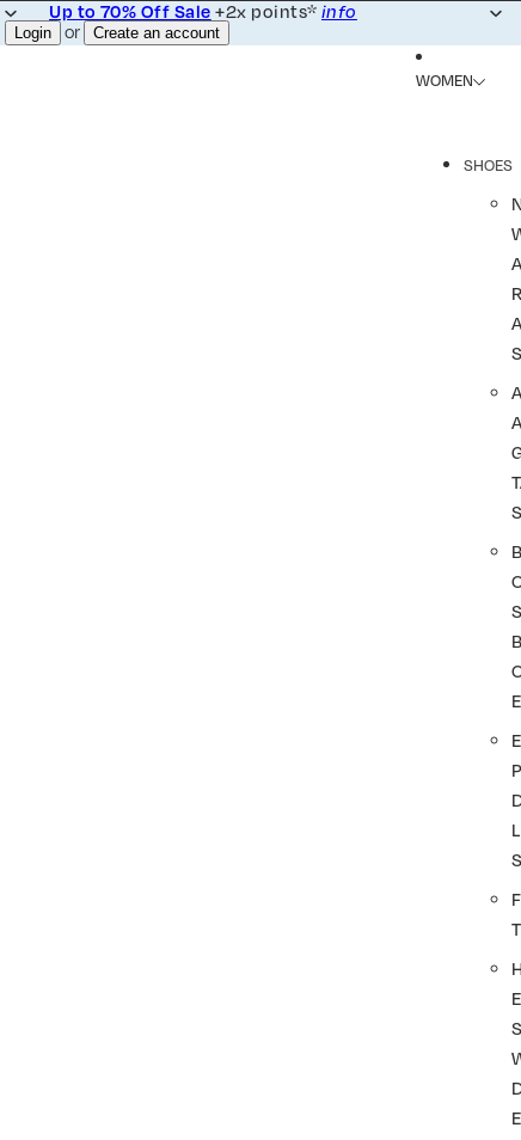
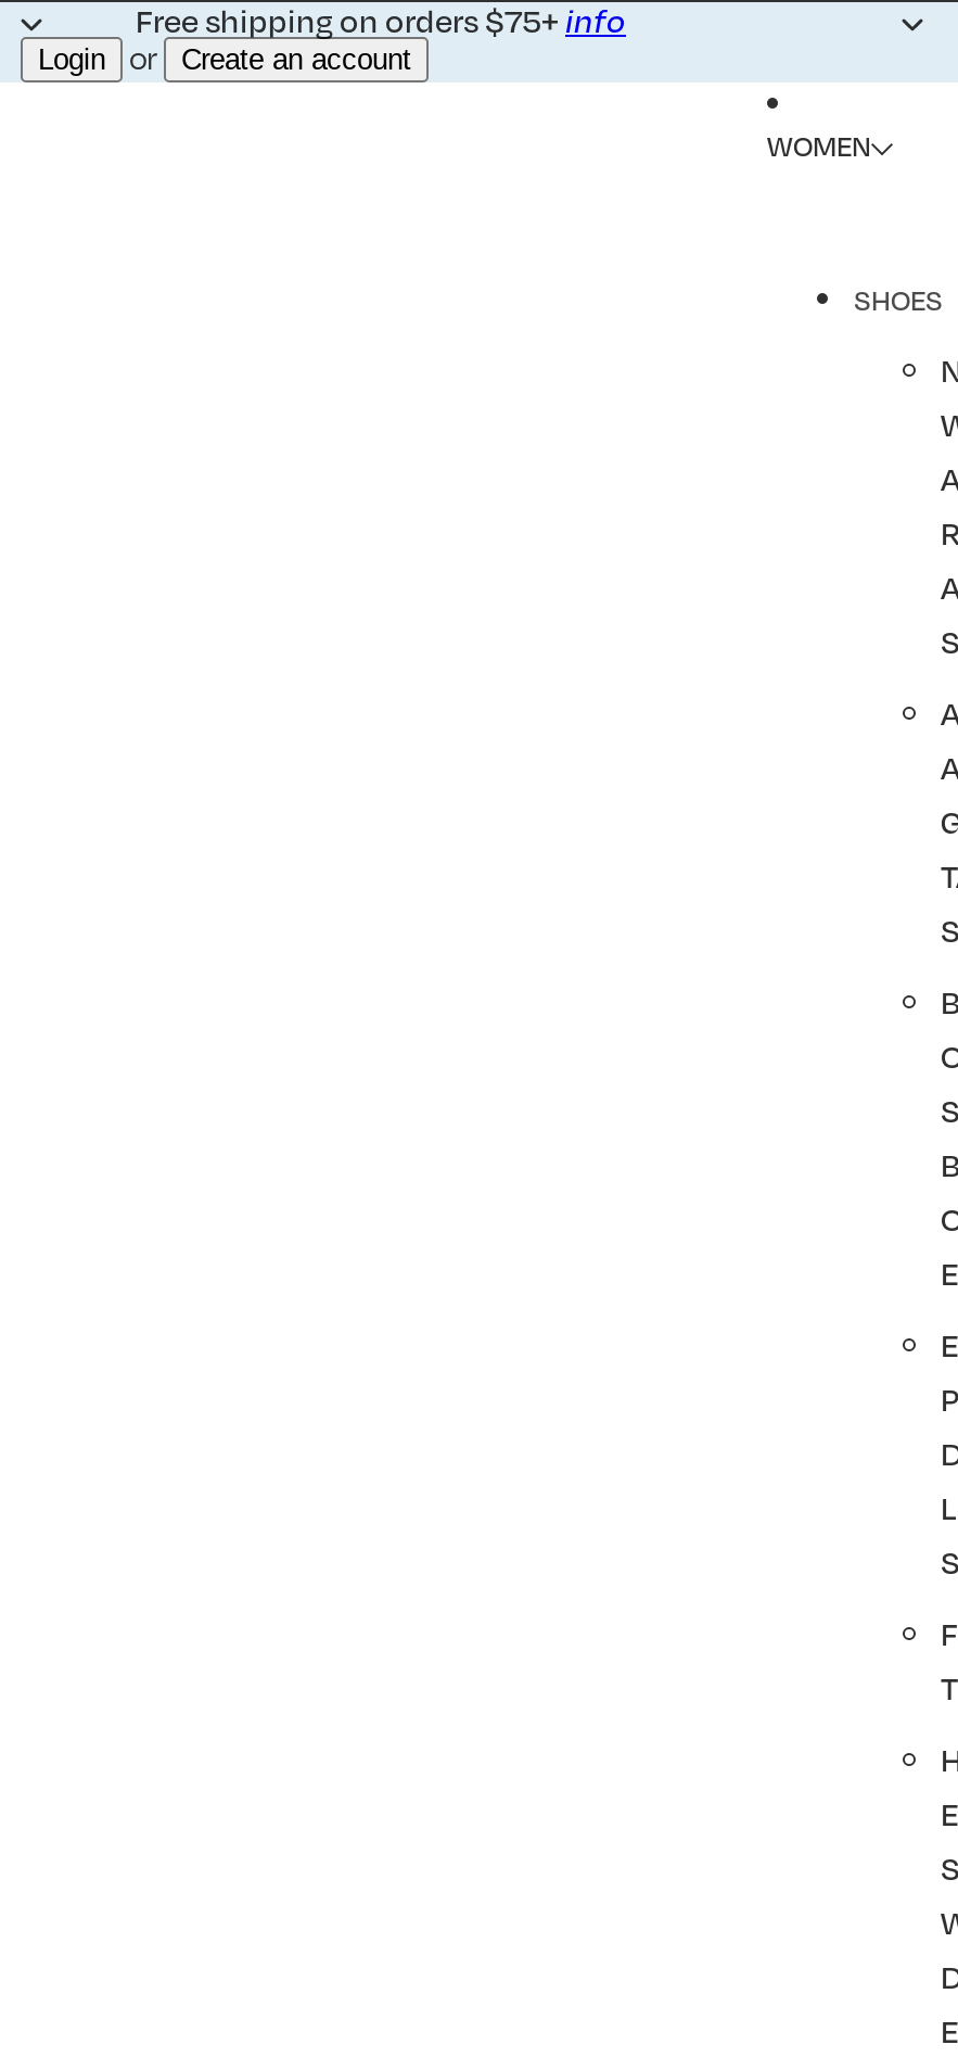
- Up to 70% Off Sale+2x points*info
+ Free shipping on orders $75+info
